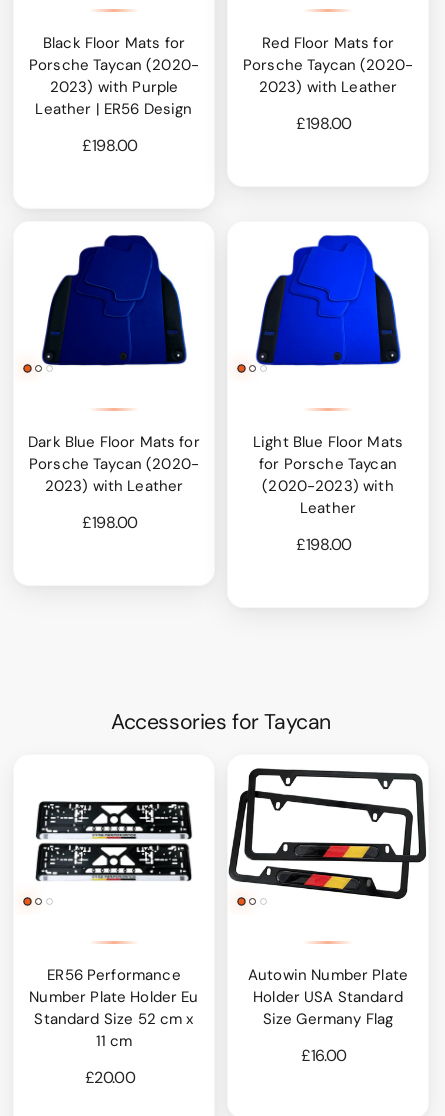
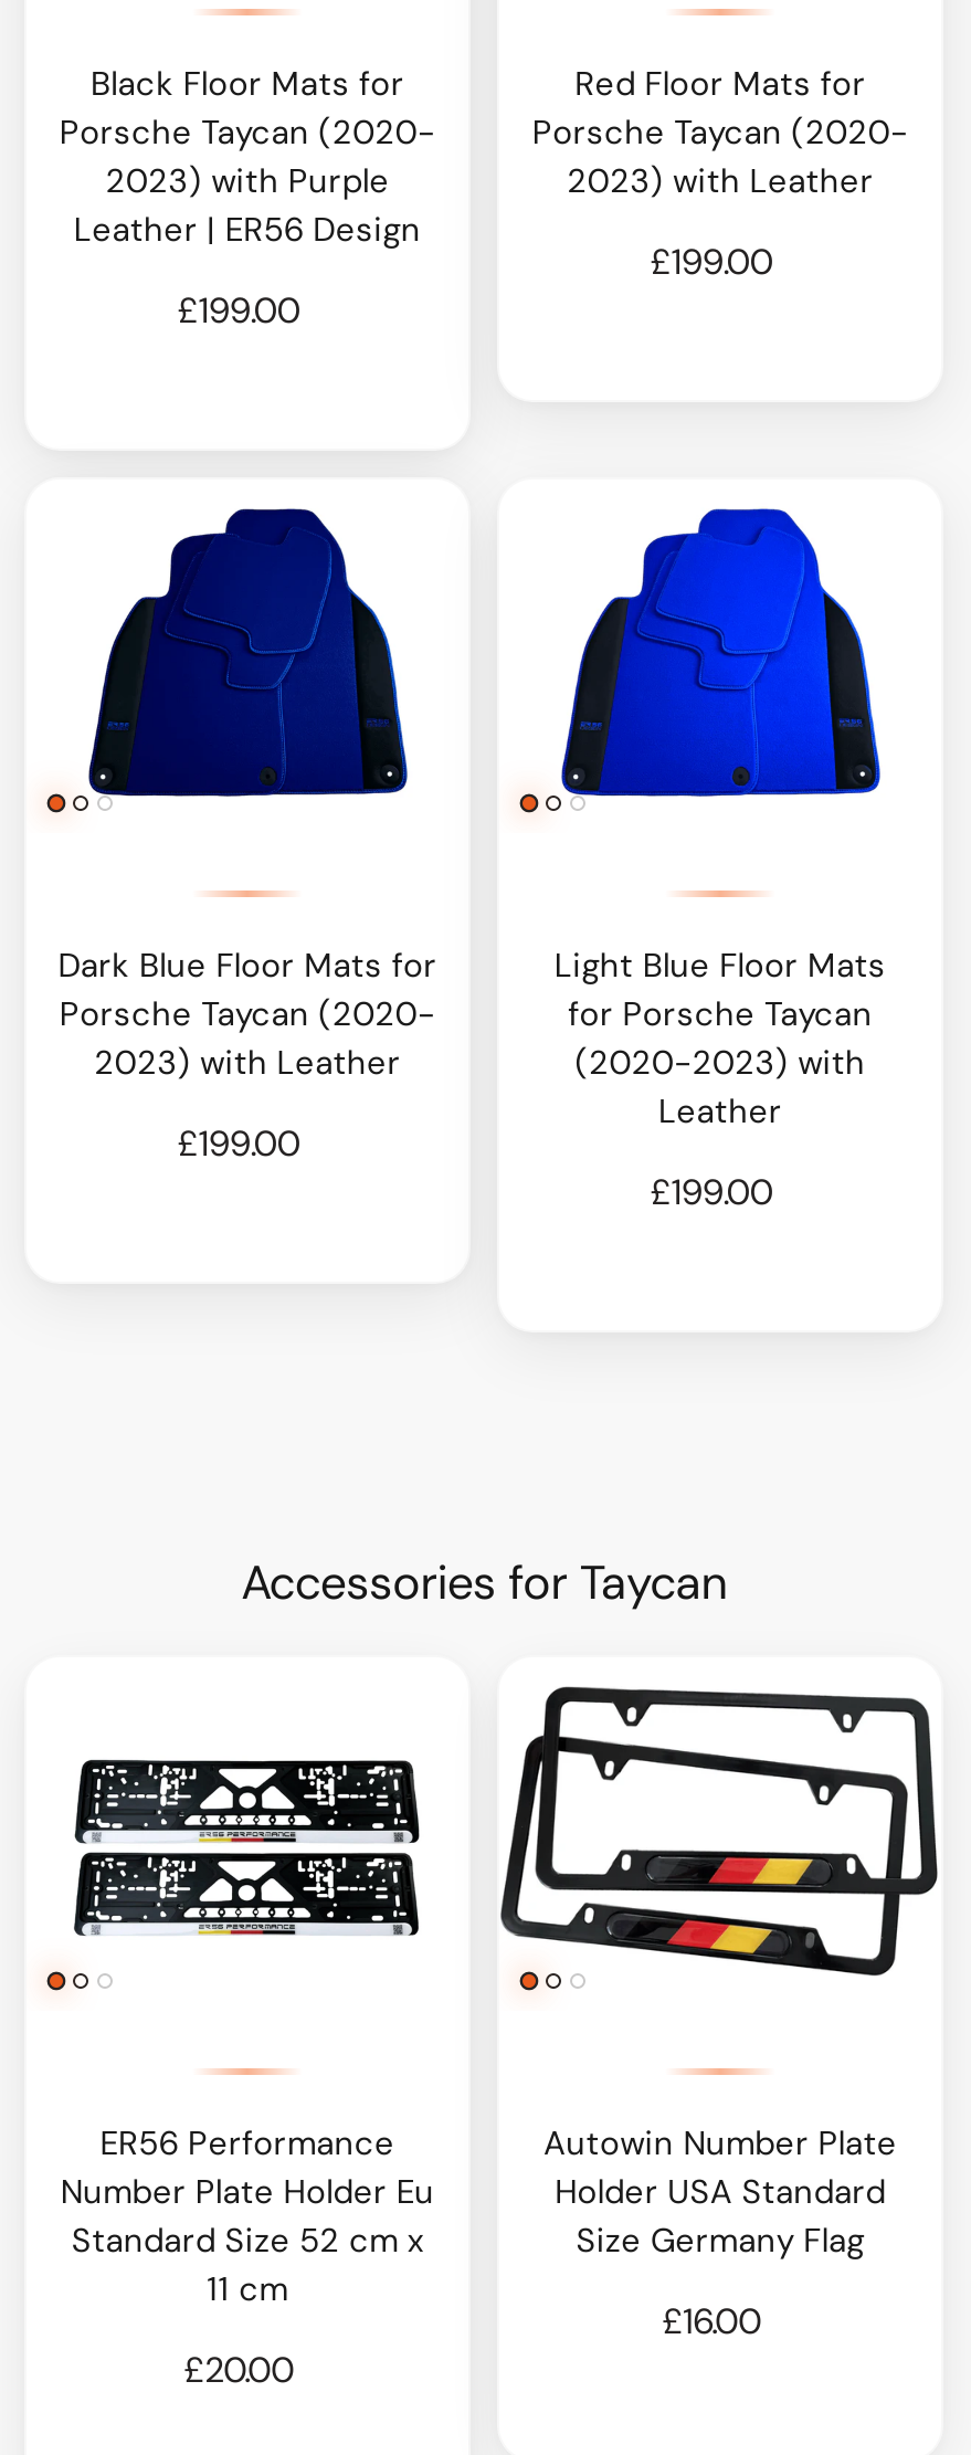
- £198.00
+ £199.00

- £198.00
+ £199.00

- £198.00
+ £199.00

- £198.00
+ £199.00
